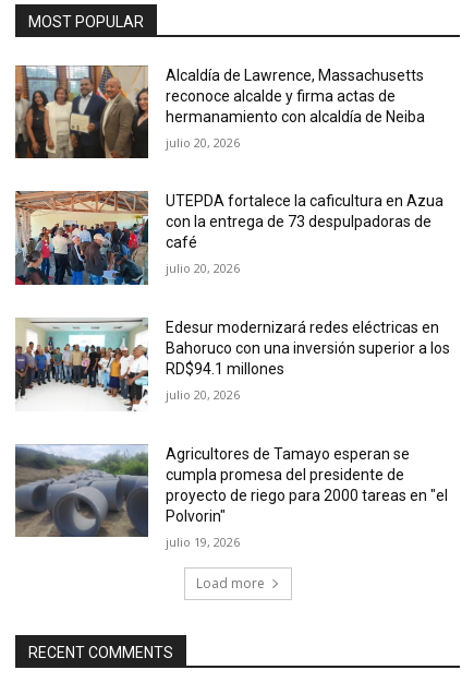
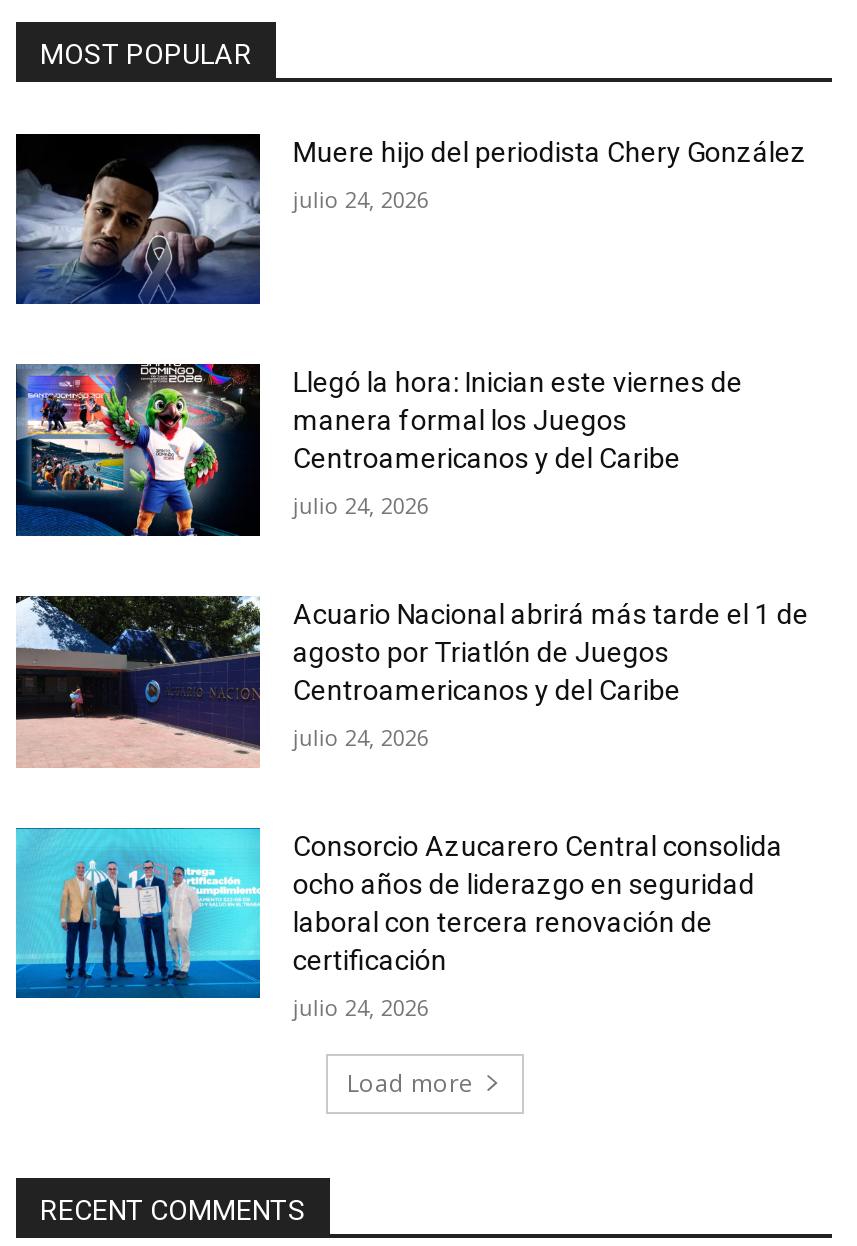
- [image]
- Alcaldía de Lawrence, Massachusetts
- reconoce alcalde y firma actas de
- hermanamiento con alcaldía de Neiba
+ [image]
+ Muere hijo del periodista Chery González

- julio 20, 2026
+ julio 24, 2026

- [image]
- UTEPDA fortalece la caficultura en Azua
- con la entrega de 73 despulpadoras de
- café
+ [image]
+ Llegó la hora: Inician este viernes de
+ manera formal los Juegos
+ Centroamericanos y del Caribe

- julio 20, 2026
+ julio 24, 2026

- [image]
- Edesur modernizará redes eléctricas en
- Bahoruco con una inversión superior a los
- RD$94.1 millones
+ [image]
+ Acuario Nacional abrirá más tarde el 1 de
+ agosto por Triatlón de Juegos
+ Centroamericanos y del Caribe

- julio 20, 2026
+ julio 24, 2026

- [image]
- Agricultores de Tamayo esperan se
- cumpla promesa del presidente de
- proyecto de riego para 2000 tareas en "el
- Polvorin"
+ [image]
+ Consorcio Azucarero Central consolida
+ ocho años de liderazgo en seguridad
+ laboral con tercera renovación de
+ certificación

- julio 19, 2026
+ julio 24, 2026
